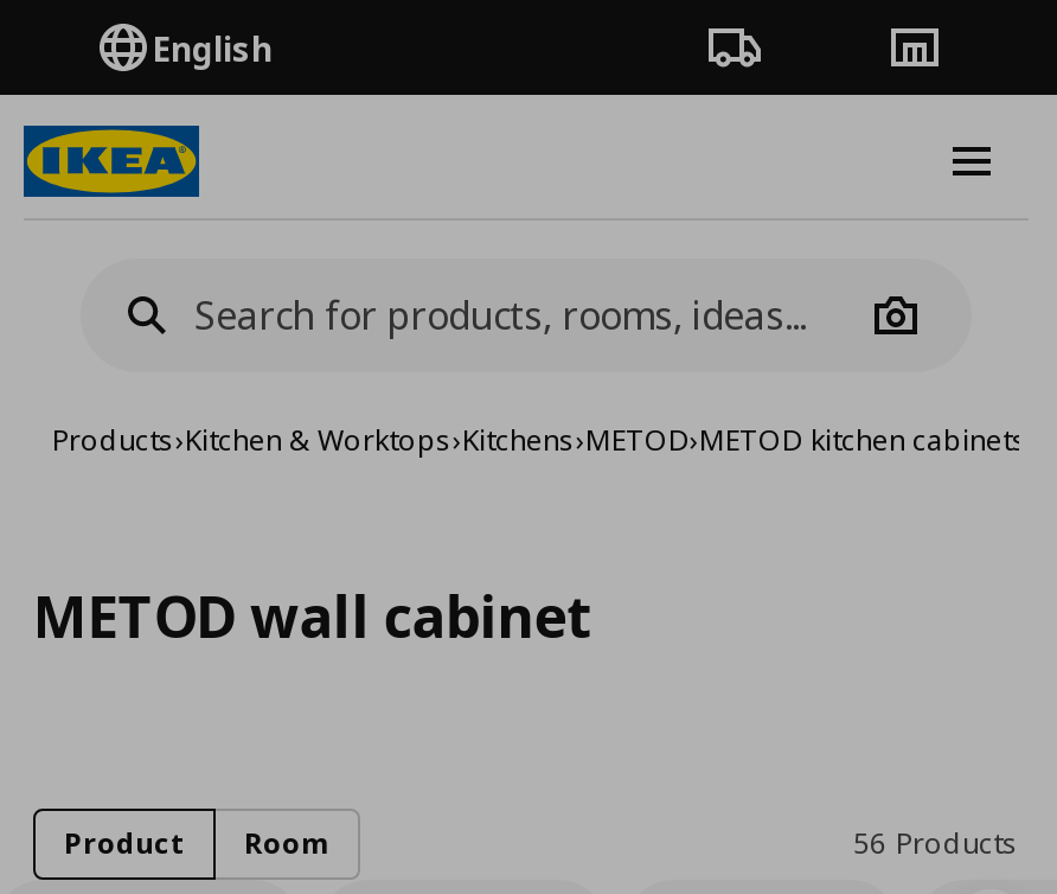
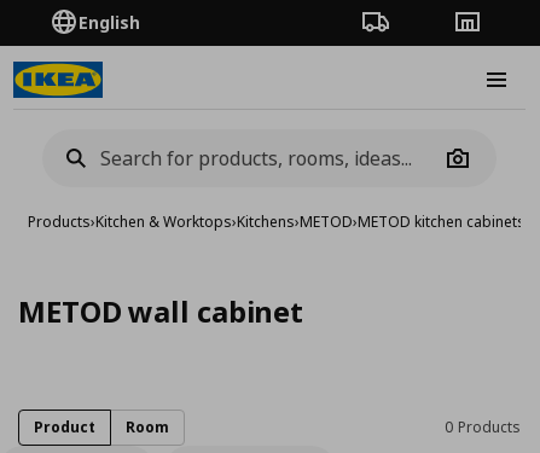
- 56 Products
+ 0 Products
